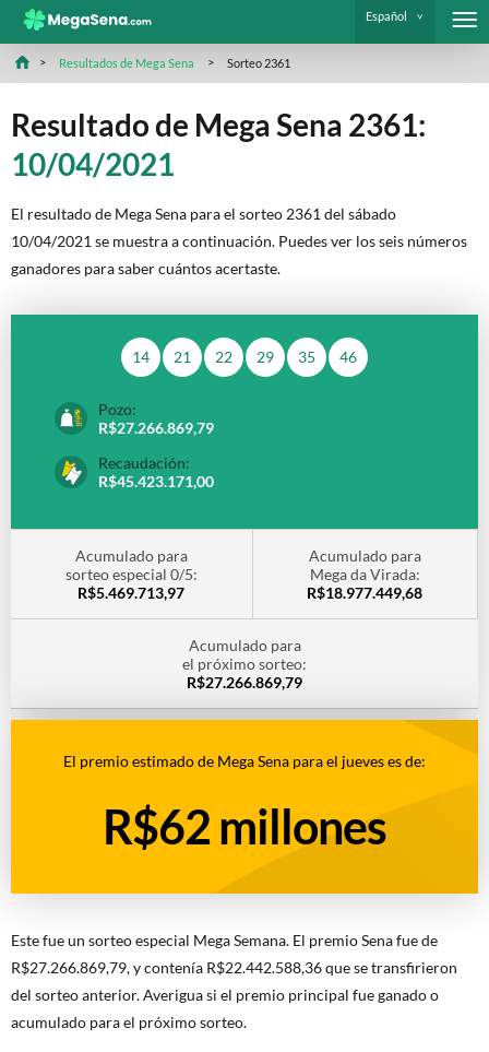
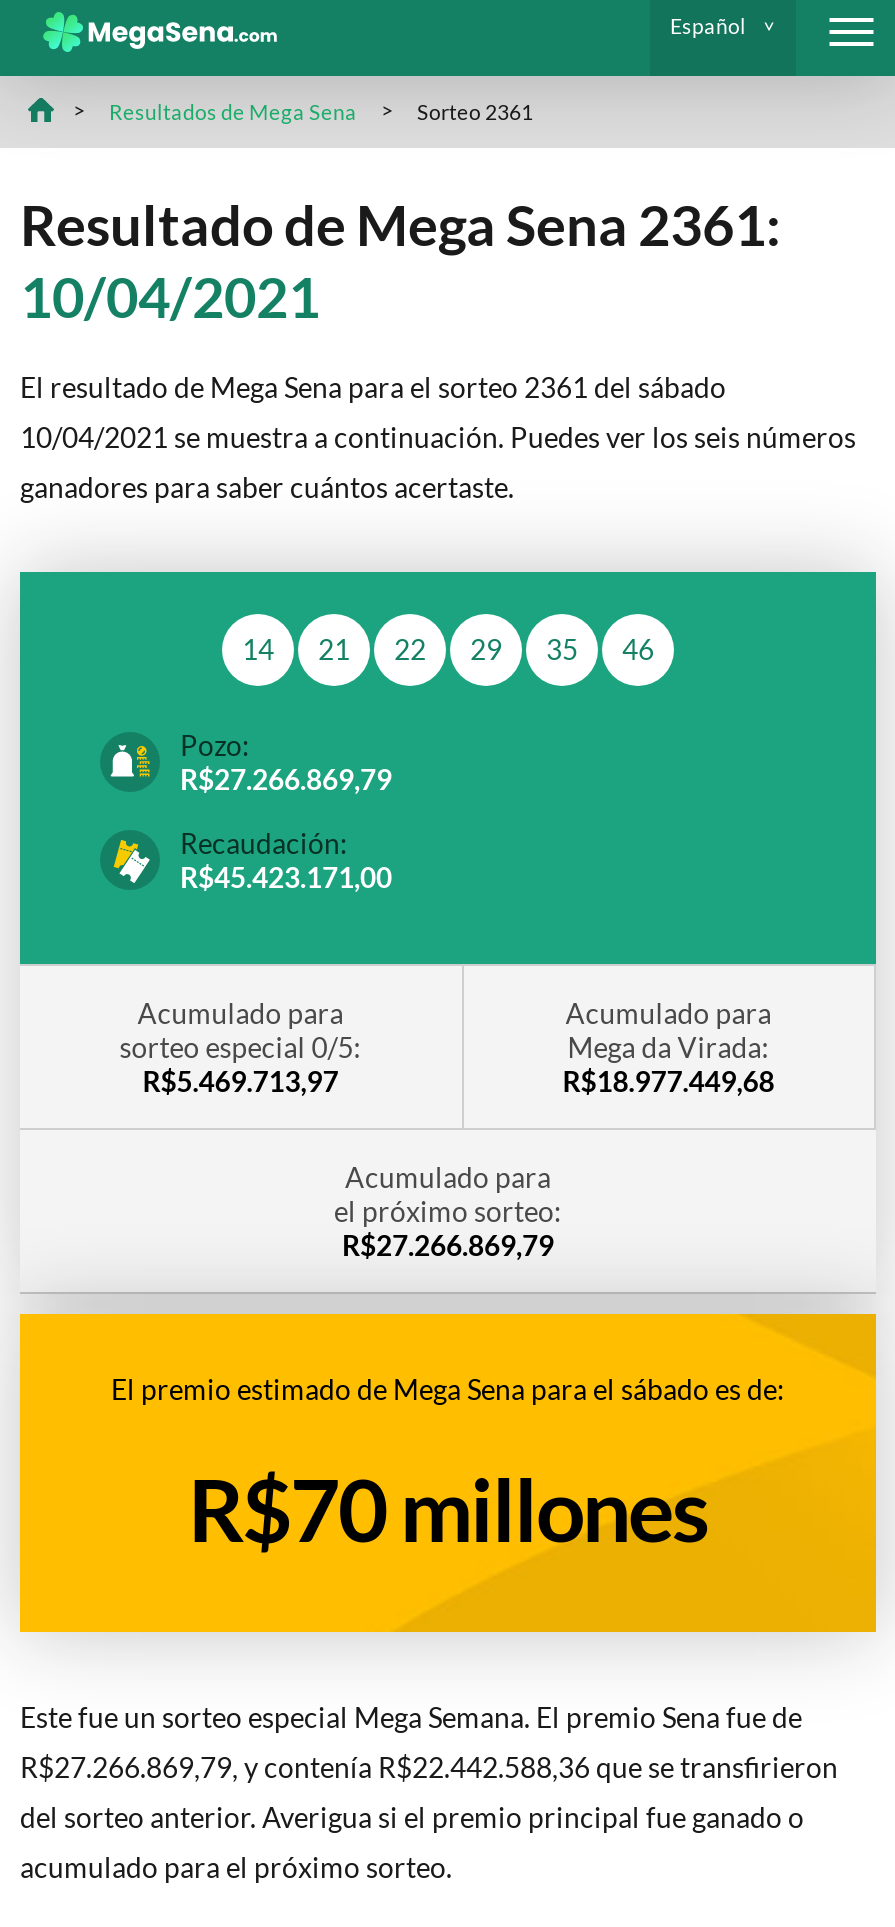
- El premio estimado de Mega Sena para el jueves es de:
+ El premio estimado de Mega Sena para el sábado es de:

- R$62 millones
+ R$70 millones
